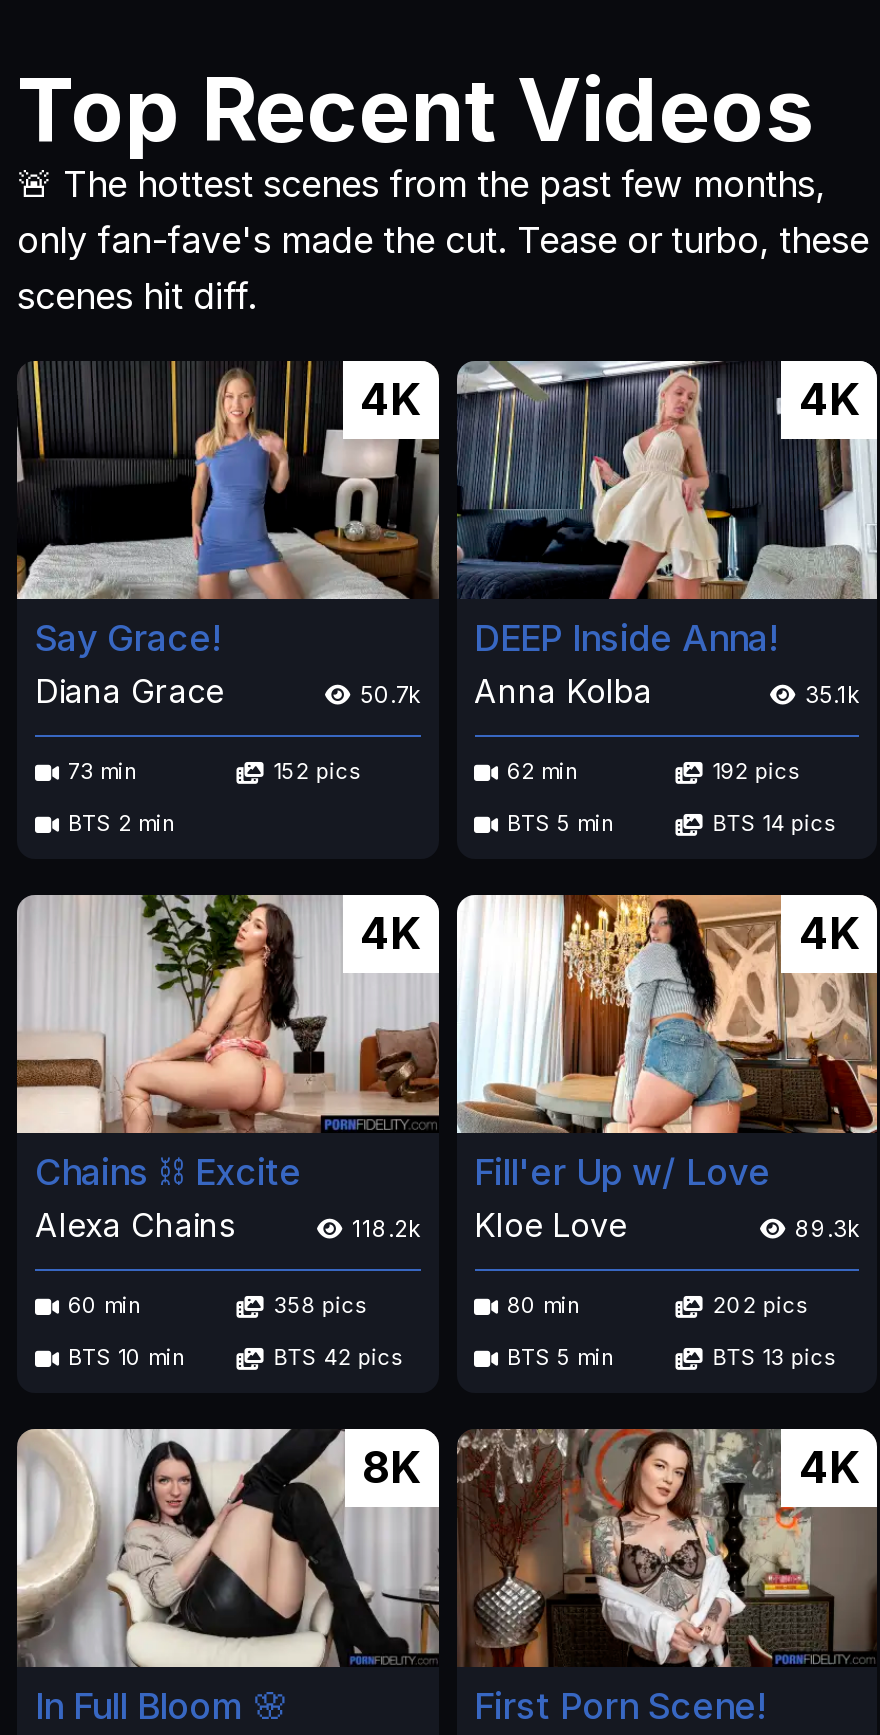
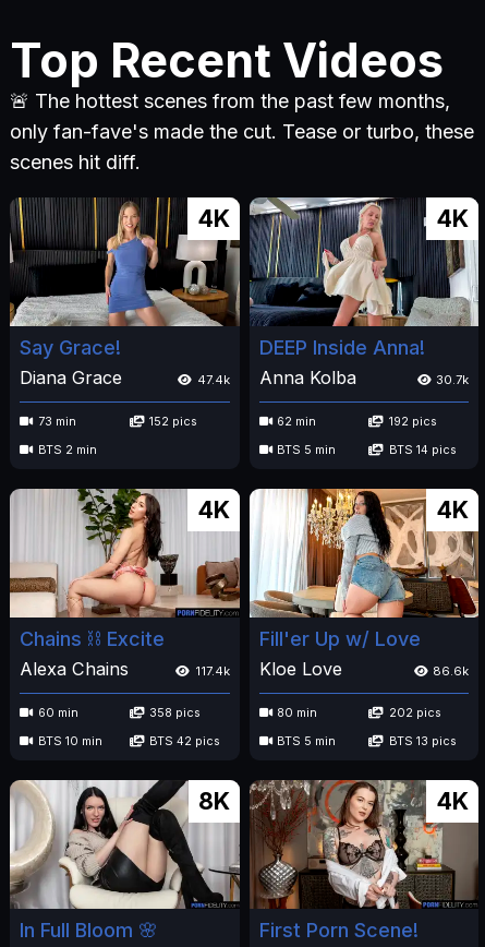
- 50.7k Anna Kolba
+ 47.4k Anna Kolba

- 35.1k
+ 30.7k

- 118.2k Kloe Love
+ 117.4k Kloe Love

- 89.3k
+ 86.6k
